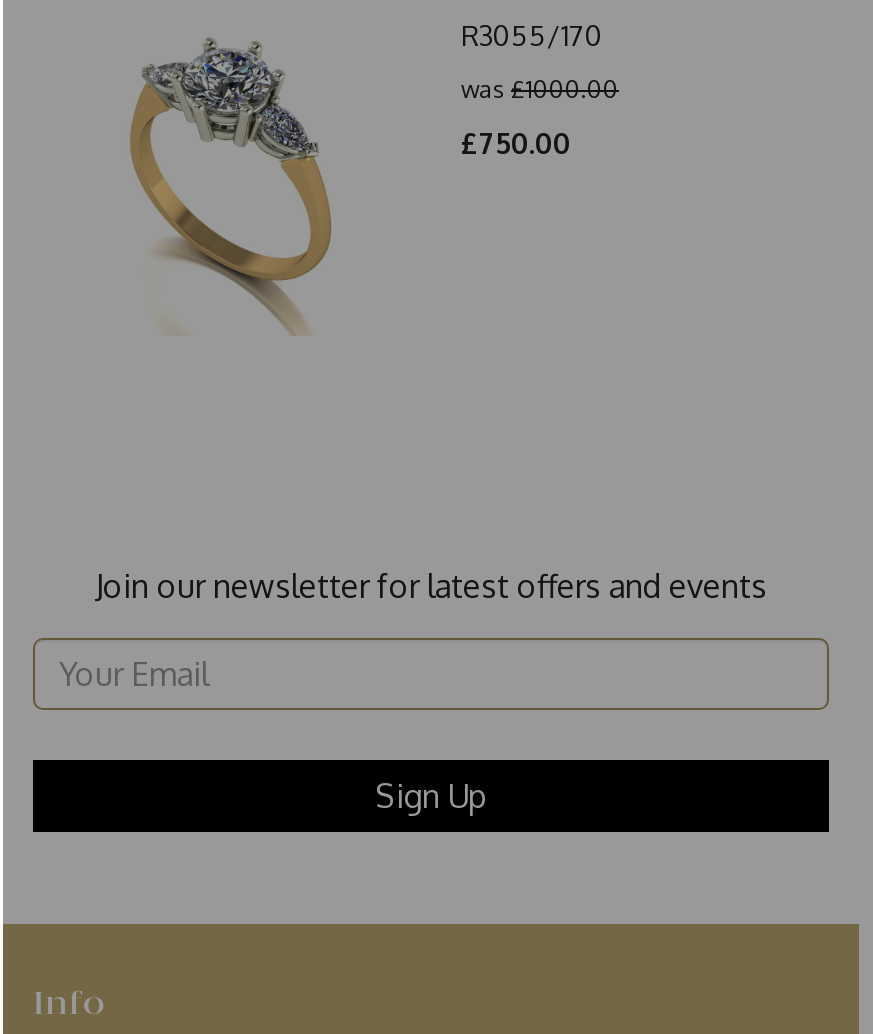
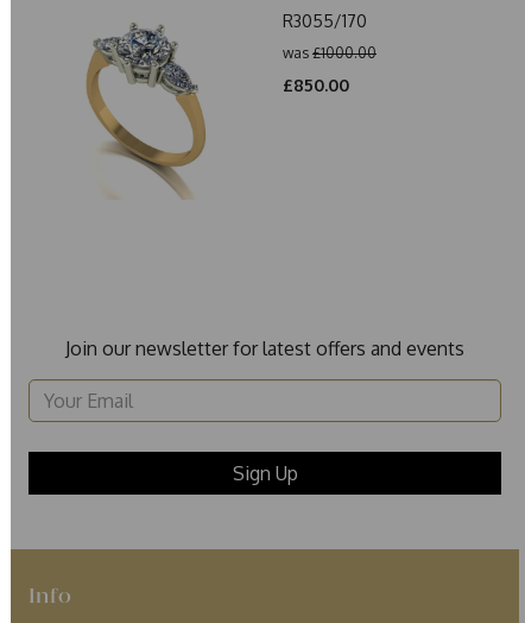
- £750.00
+ £850.00
